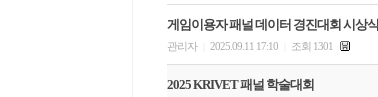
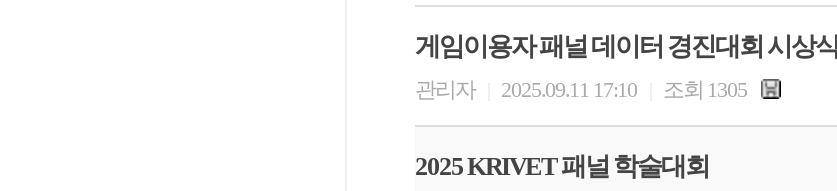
- 관리자 2025.09.11 17:10 조회 1301
+ 관리자 2025.09.11 17:10 조회 1305
